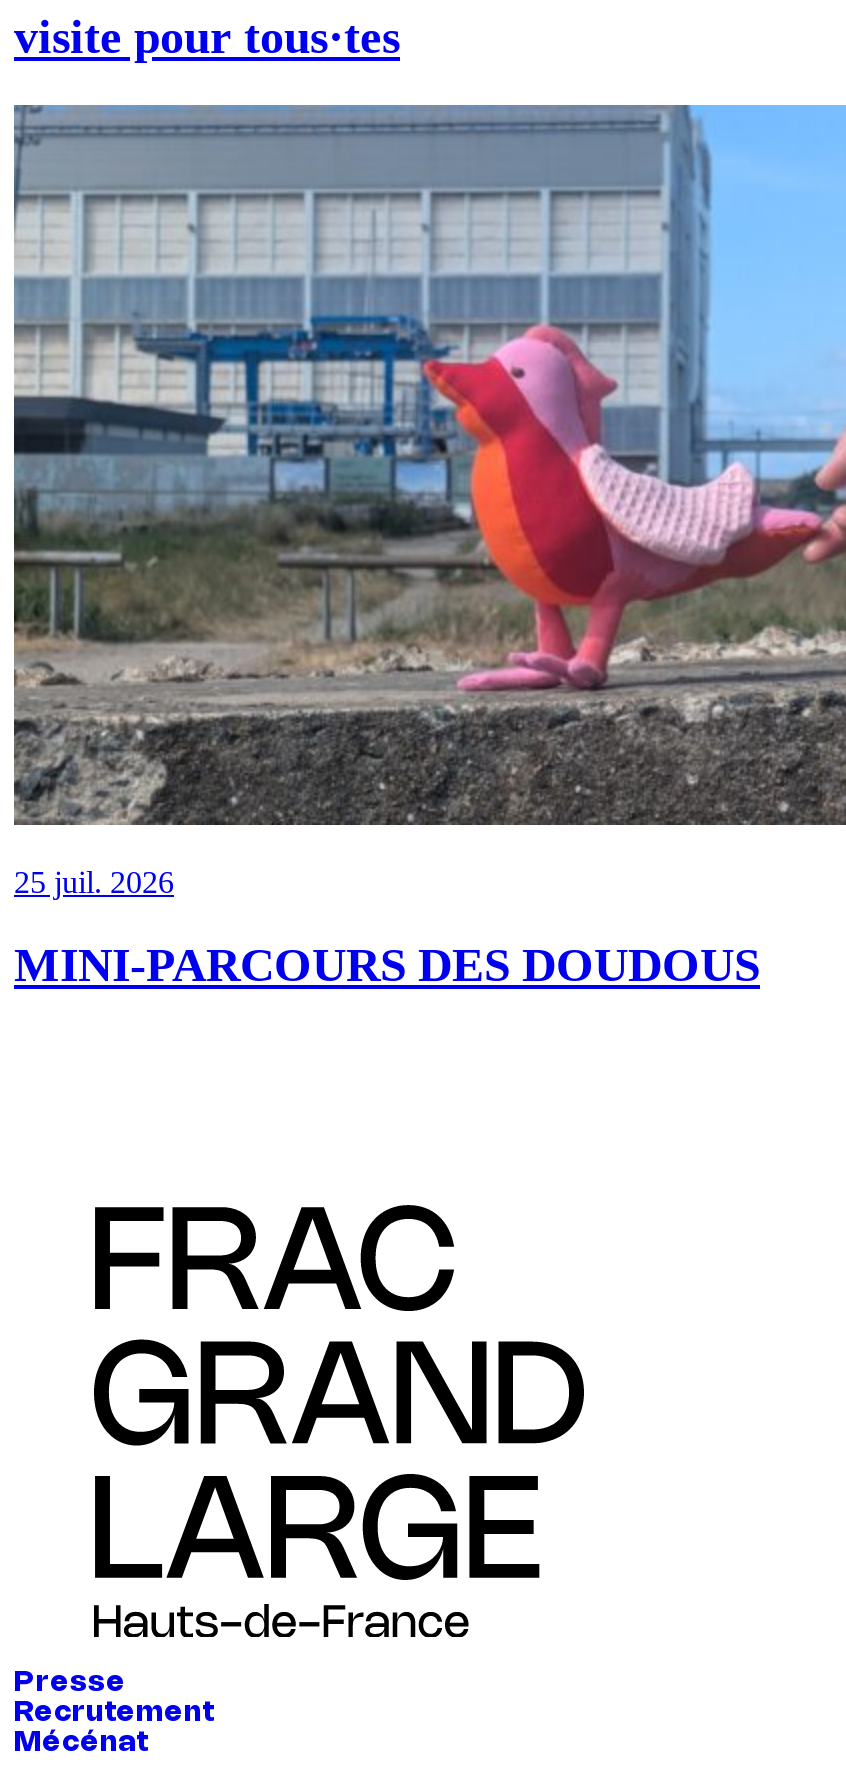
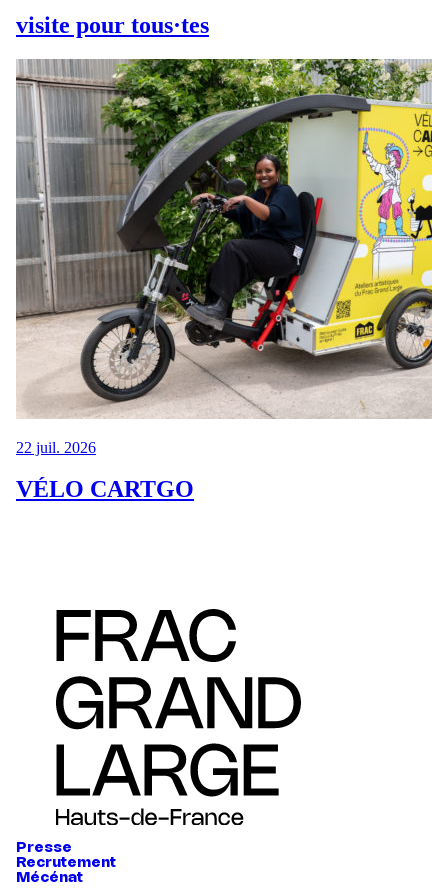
- [image]
- 25 juil. 2026
+ [image]
+ 22 juil. 2026

- MINI-PARCOURS DES DOUDOUS
+ VÉLO CARTGO
